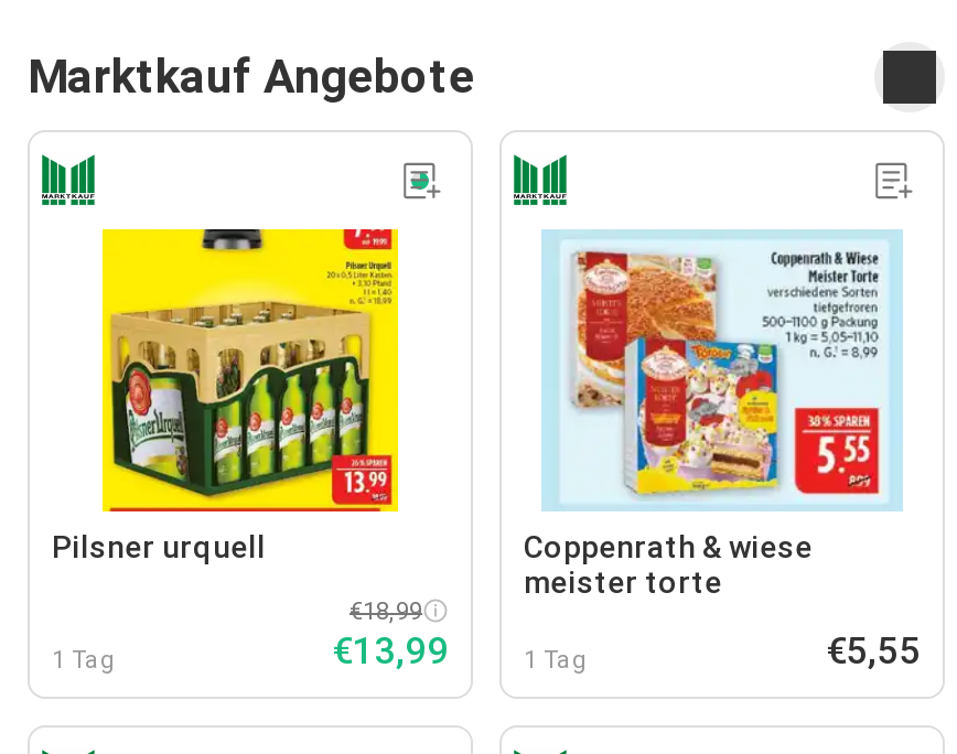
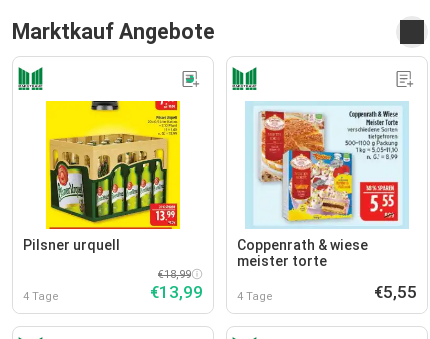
- 1 Tag
+ 4 Tage

- 1 Tag
+ 4 Tage
